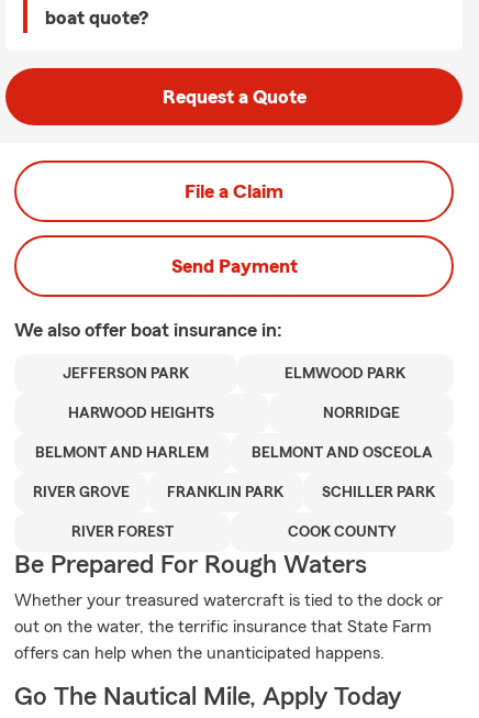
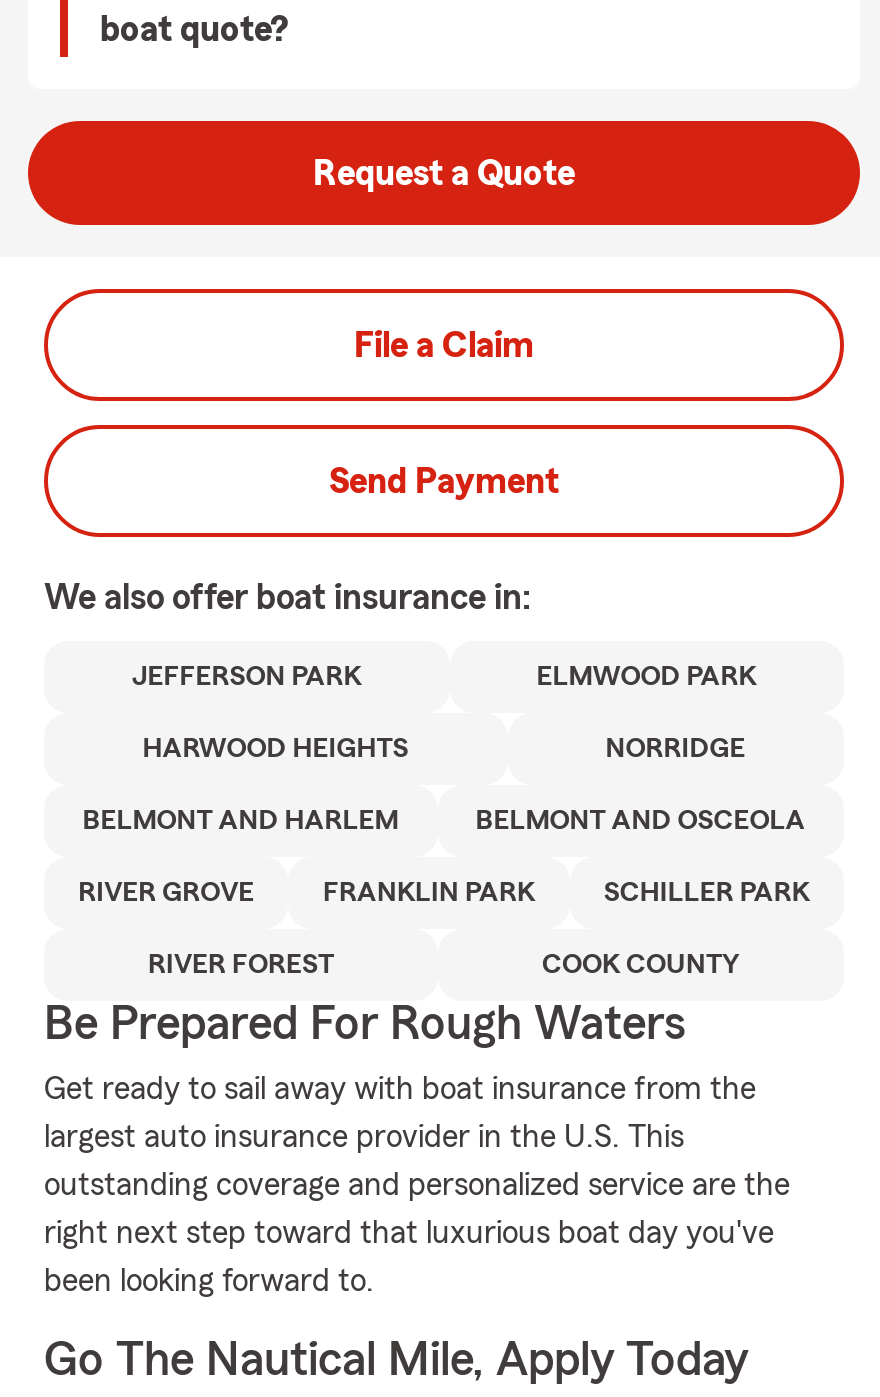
- Whether your treasured watercraft is tied to the dock or
- out on the water, the terrific insurance that State Farm
- offers can help when the unanticipated happens.
+ Get ready to sail away with boat insurance from the
+ largest auto insurance provider in the U.S. This
+ outstanding coverage and personalized service are the
+ right next step toward that luxurious boat day you've
+ been looking forward to.
